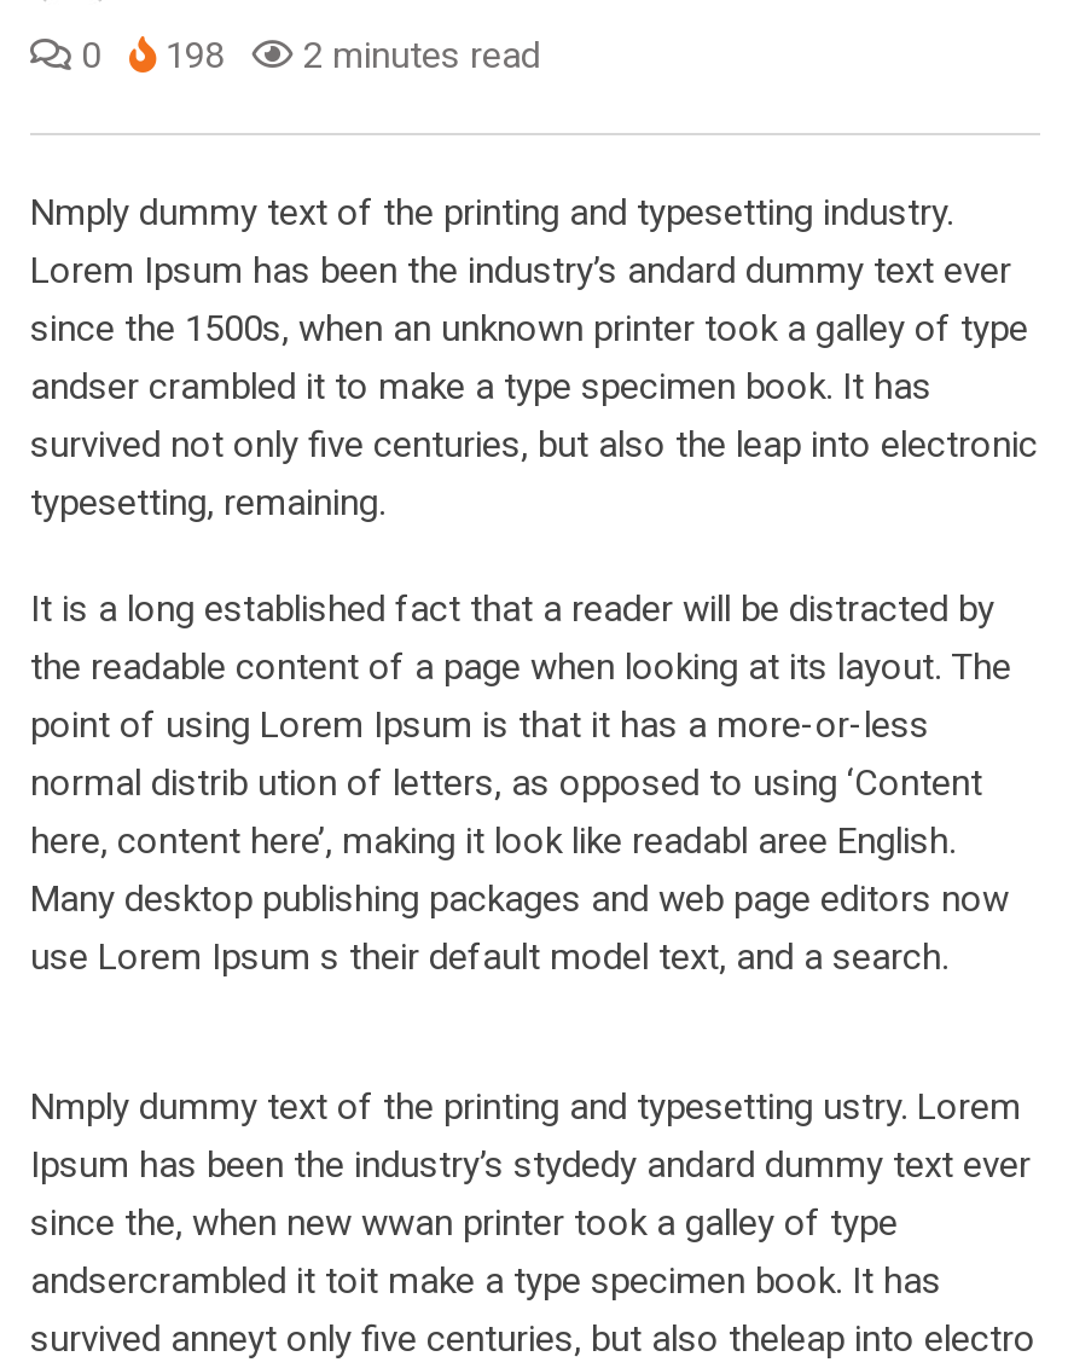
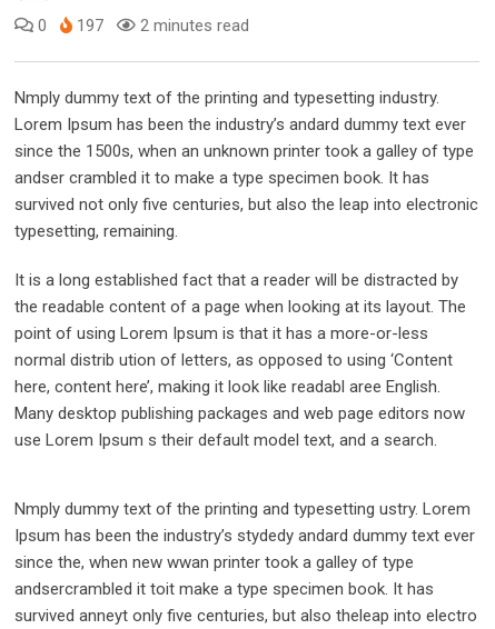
- 0 198 2 minutes read
+ 0 197 2 minutes read
